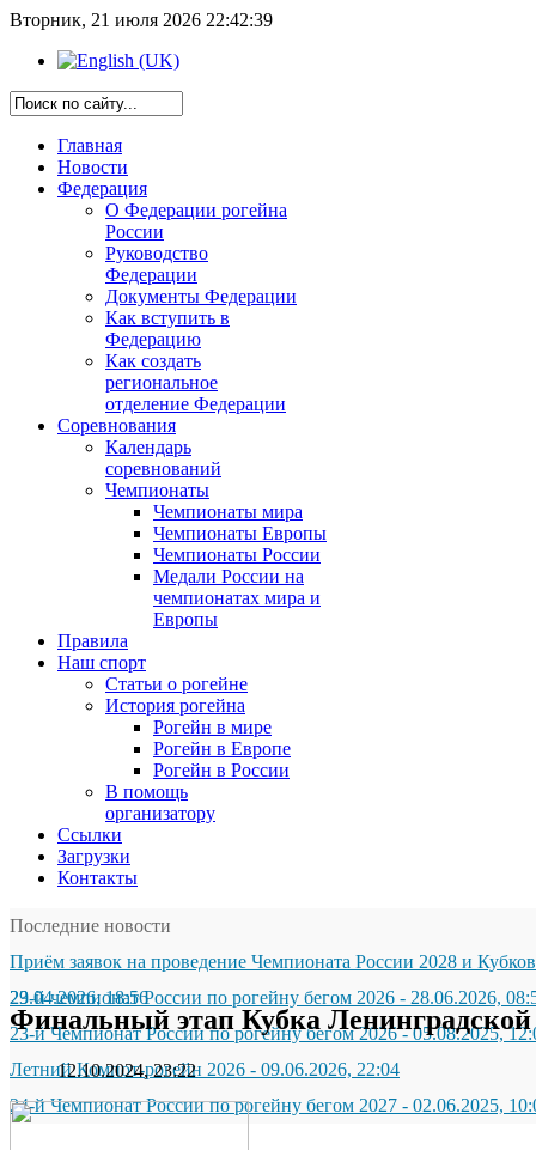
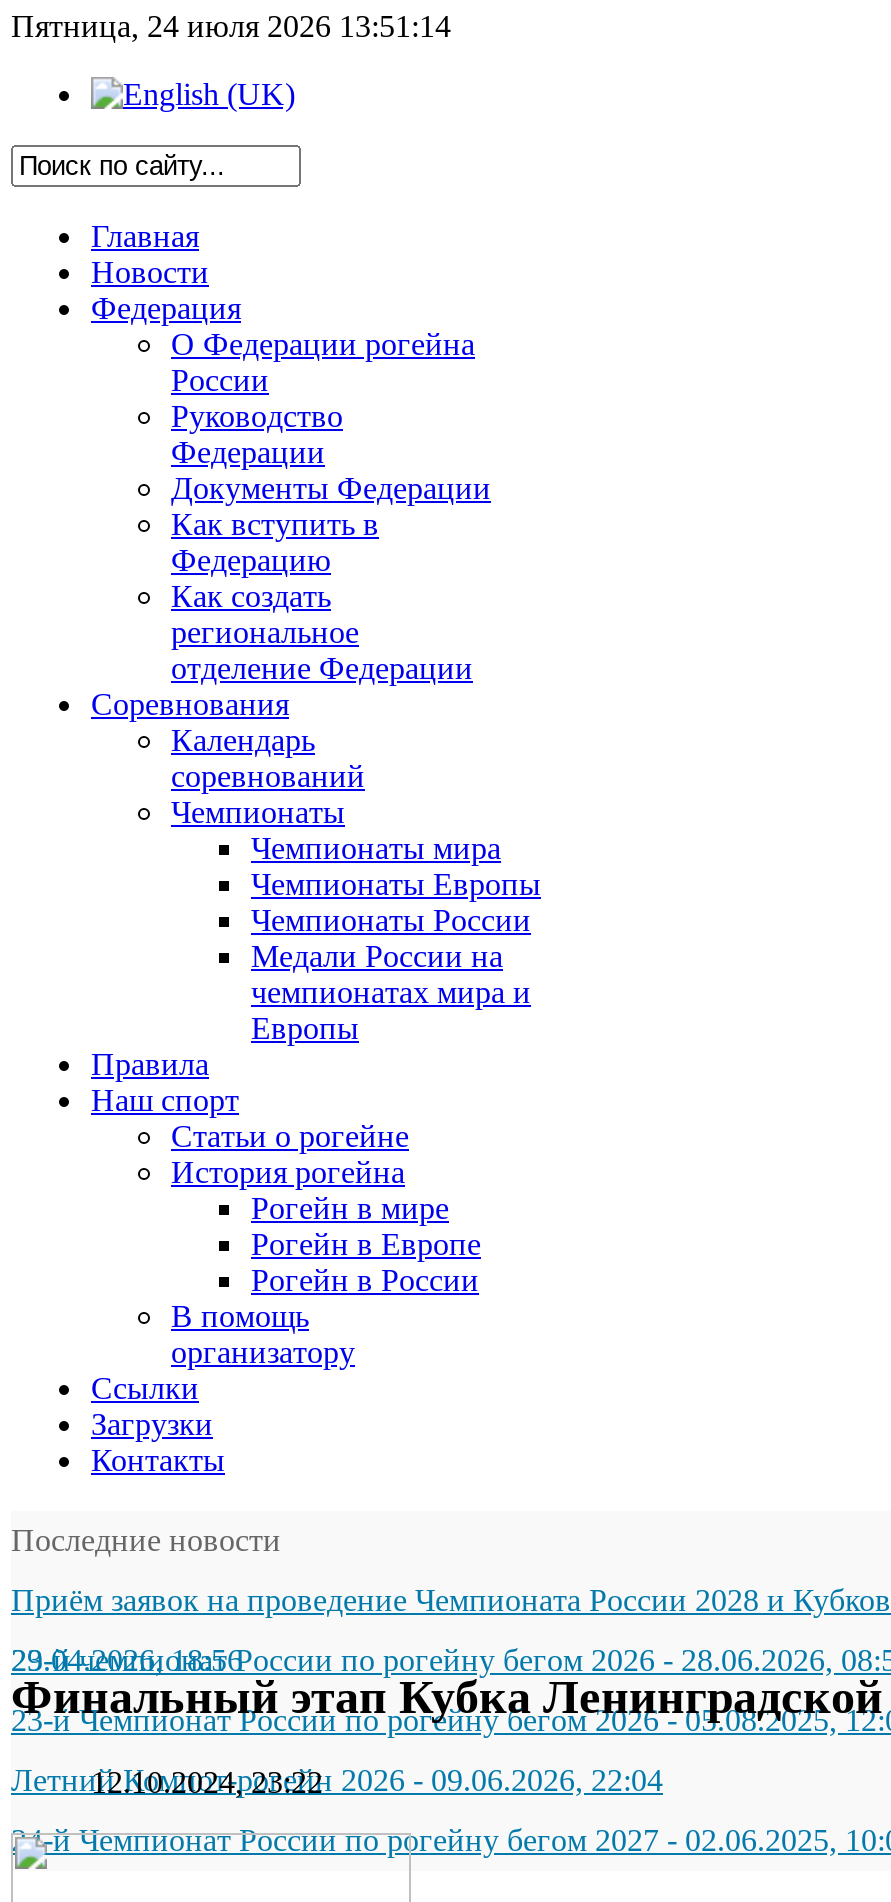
- Вторник, 21 июля 2026 22:42:39
+ Пятница, 24 июля 2026 13:51:14
